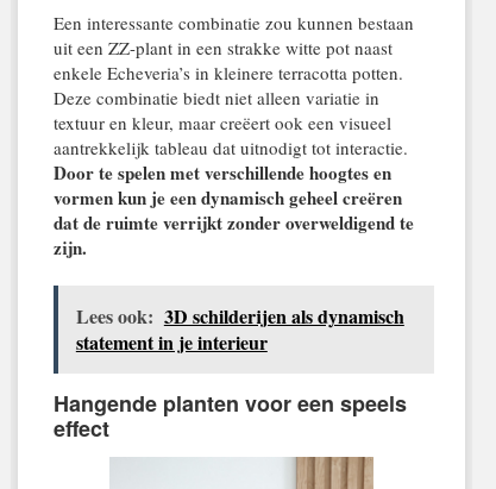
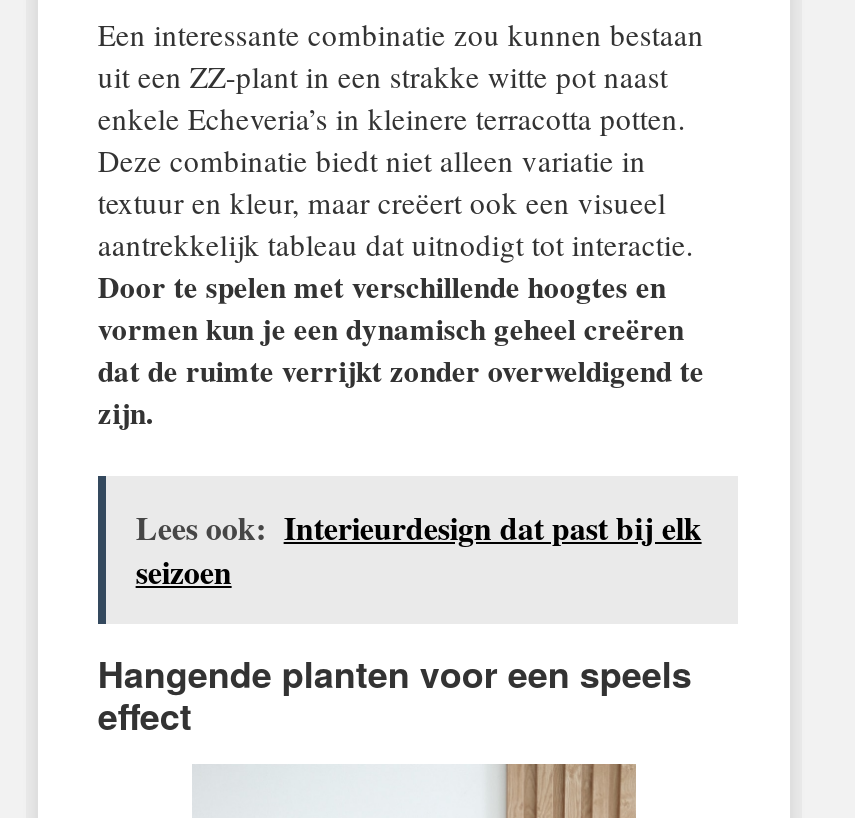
- Lees ook: 3D schilderijen als dynamisch
- statement in je interieur
+ Lees ook: Interieurdesign dat past bij elk
+ seizoen
